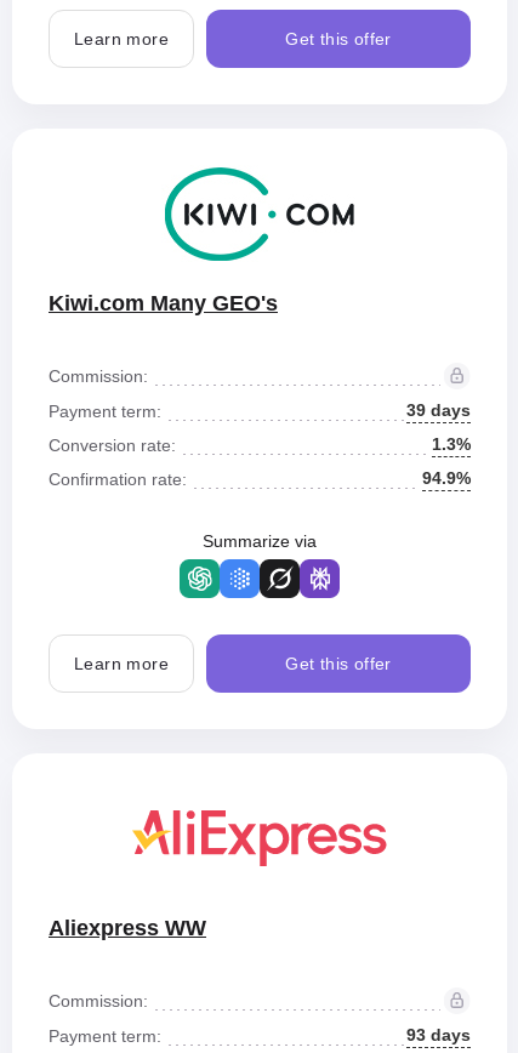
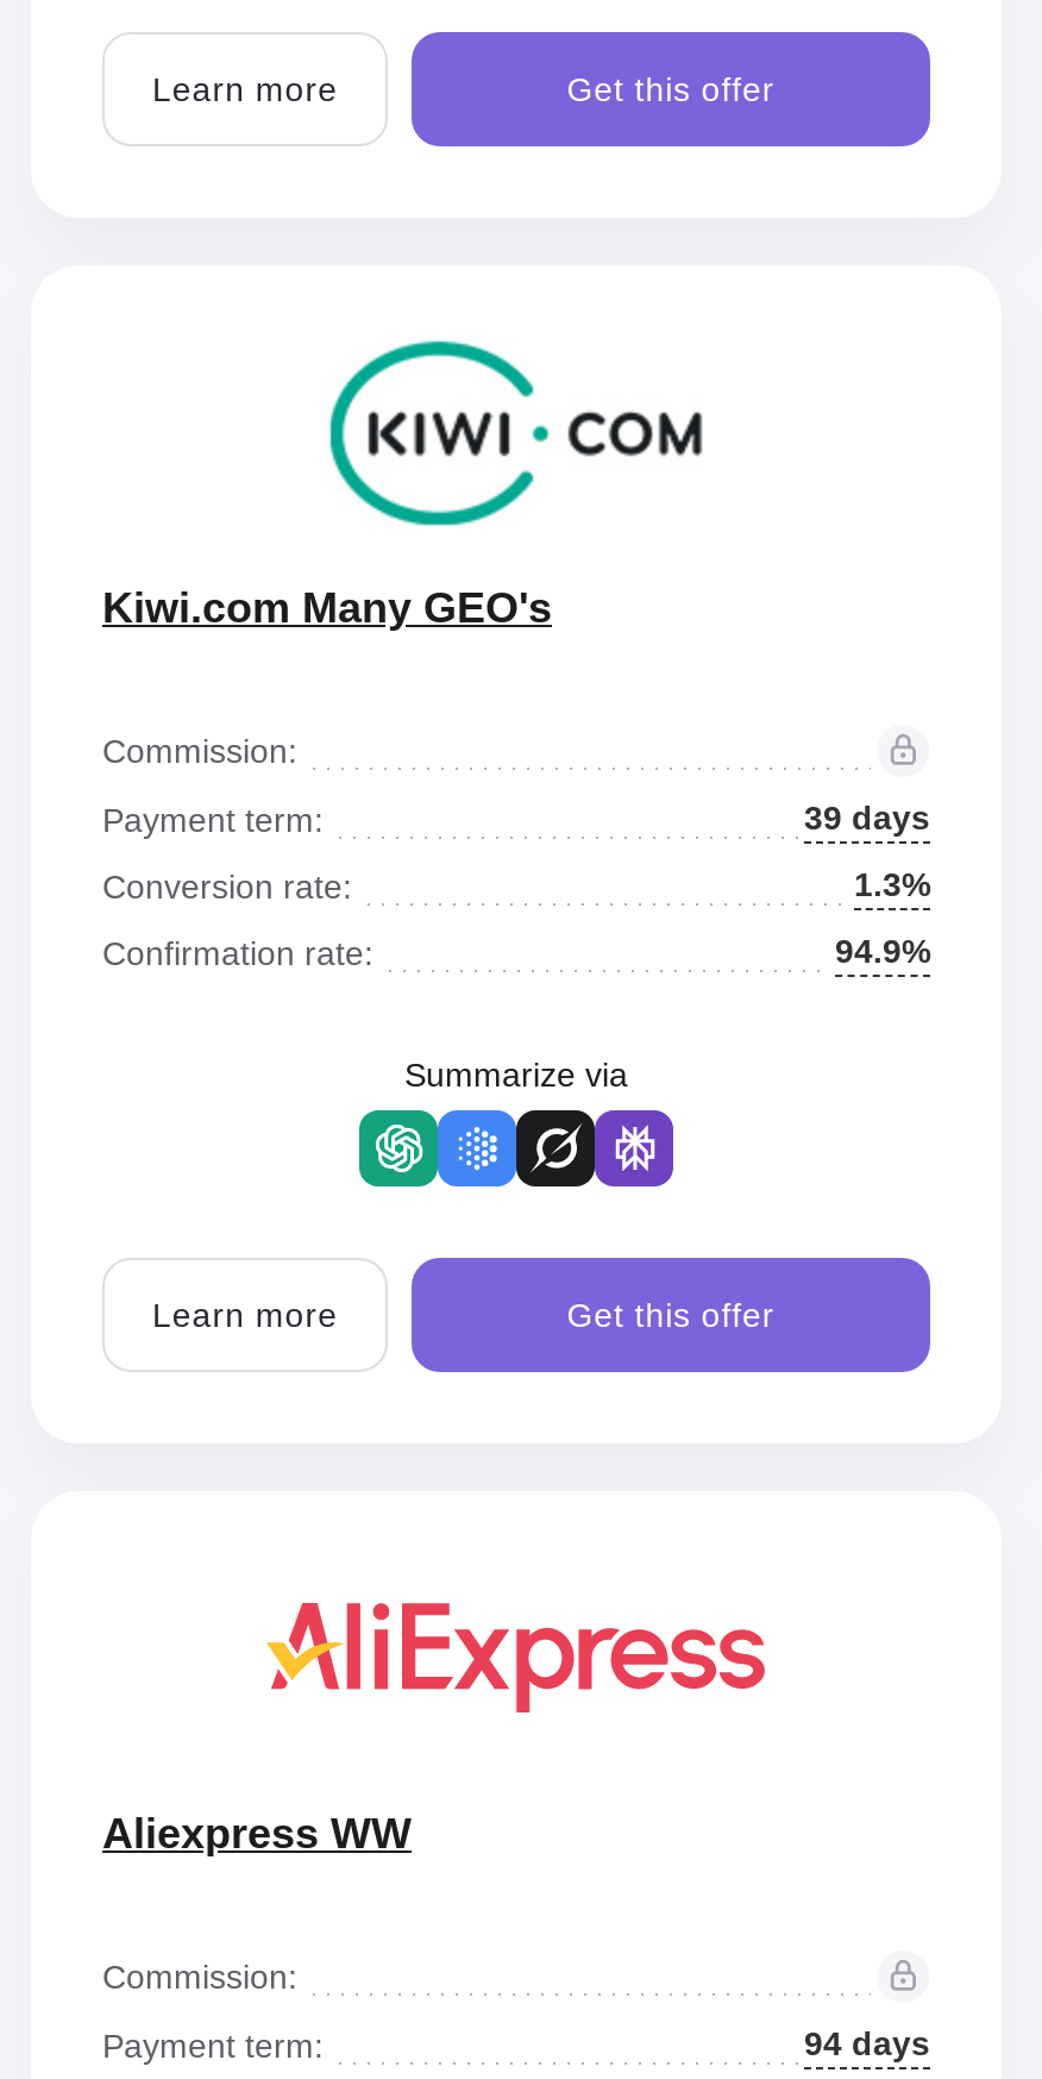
- 93 days
+ 94 days
